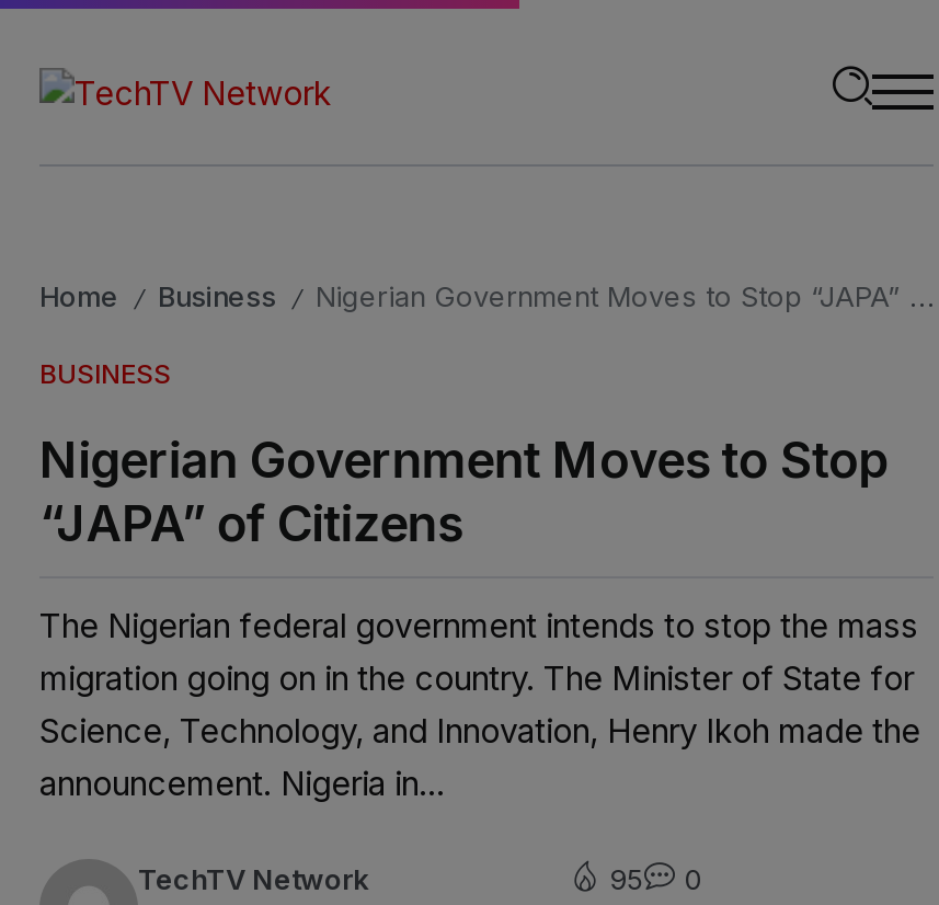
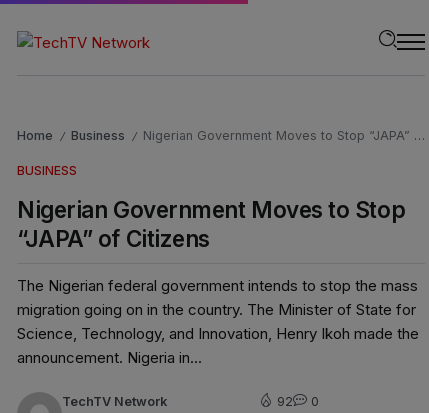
- 95 0
+ 92 0
